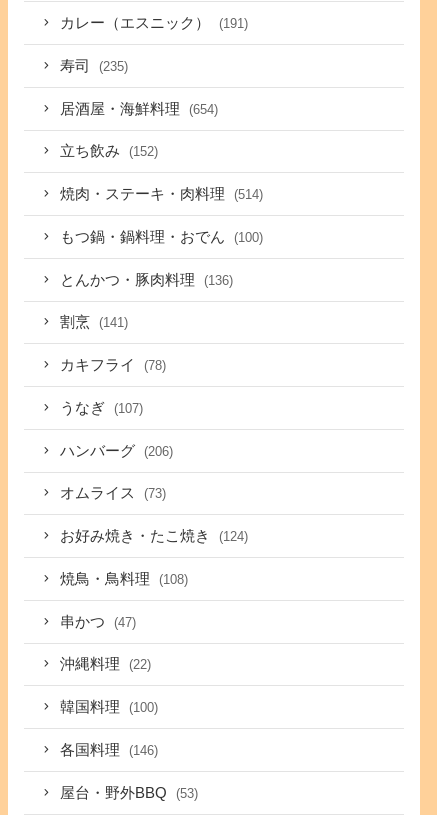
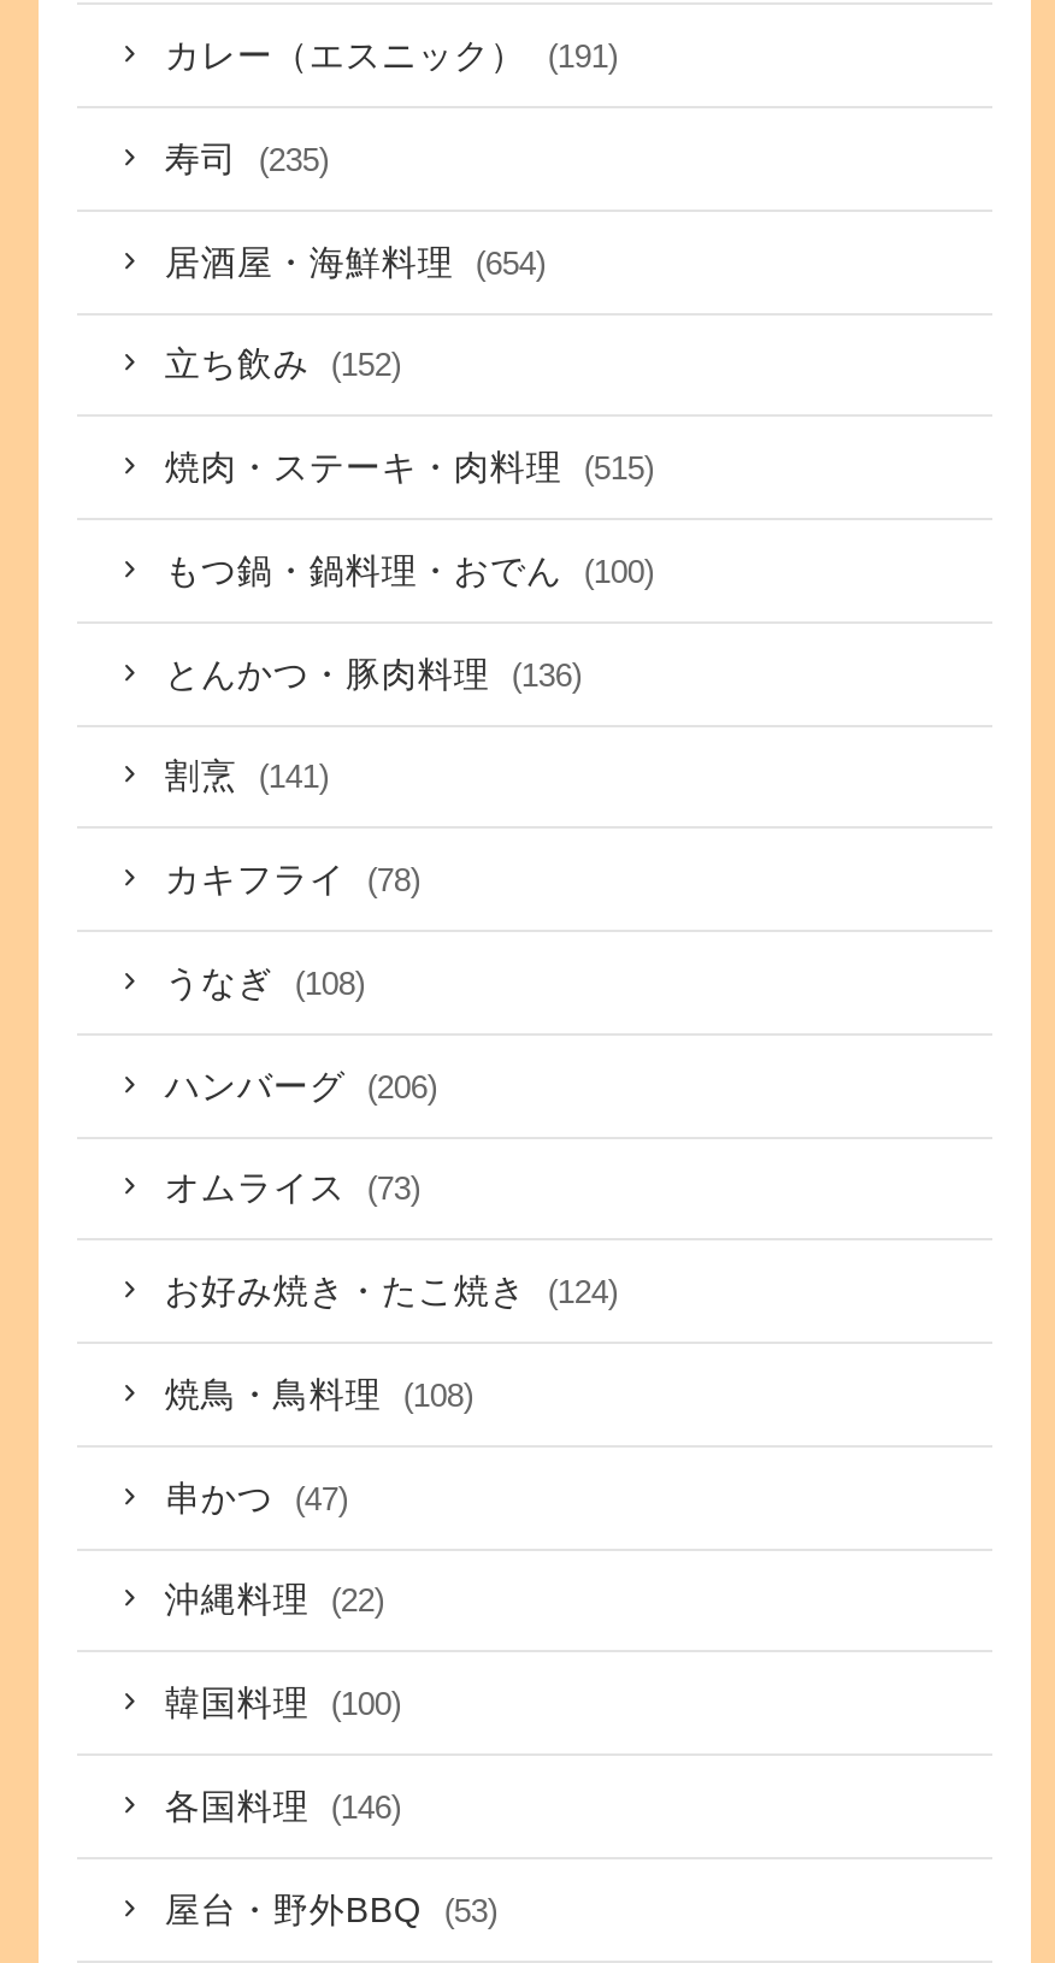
- 焼肉・ステーキ・肉料理 (514)
+ 焼肉・ステーキ・肉料理 (515)

- うなぎ (107)
+ うなぎ (108)
